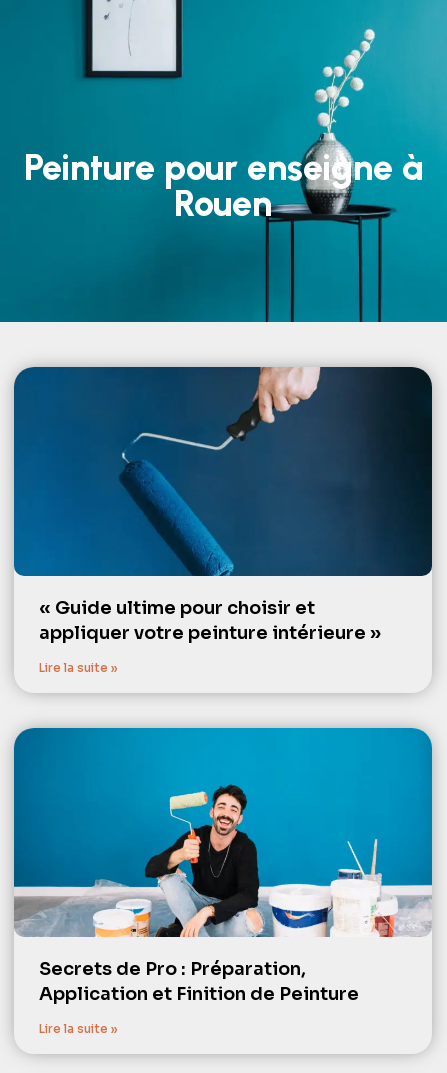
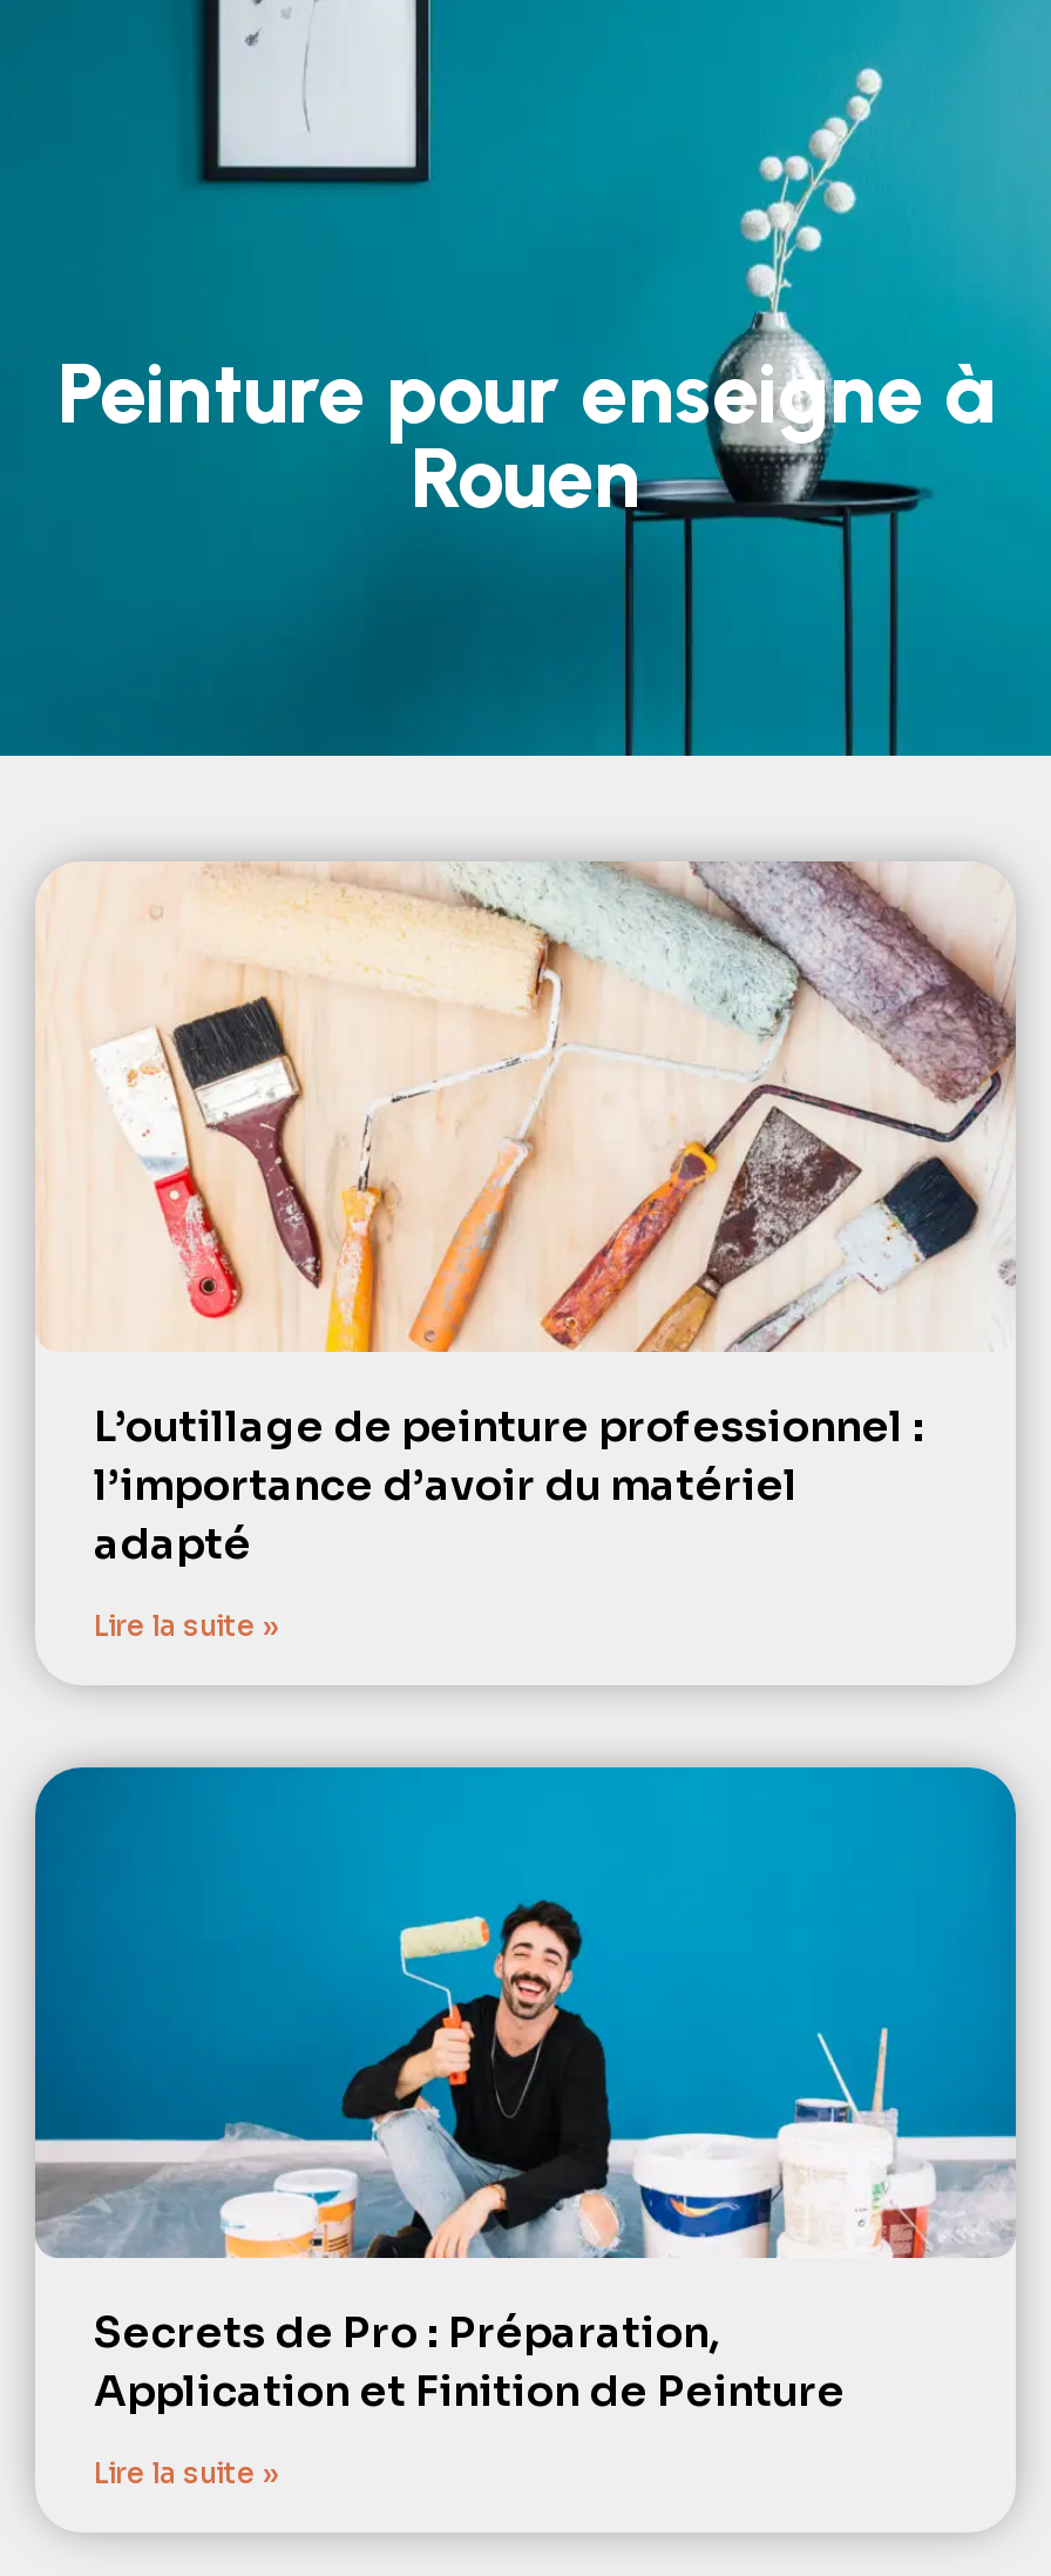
- [image]
- « Guide ultime pour choisir et
- appliquer votre peinture intérieure »
+ [image]
+ L’outillage de peinture professionnel :
+ l’importance d’avoir du matériel
+ adapté
